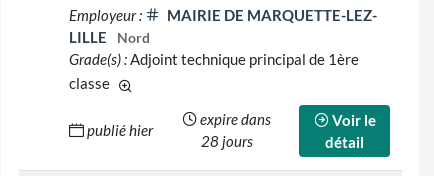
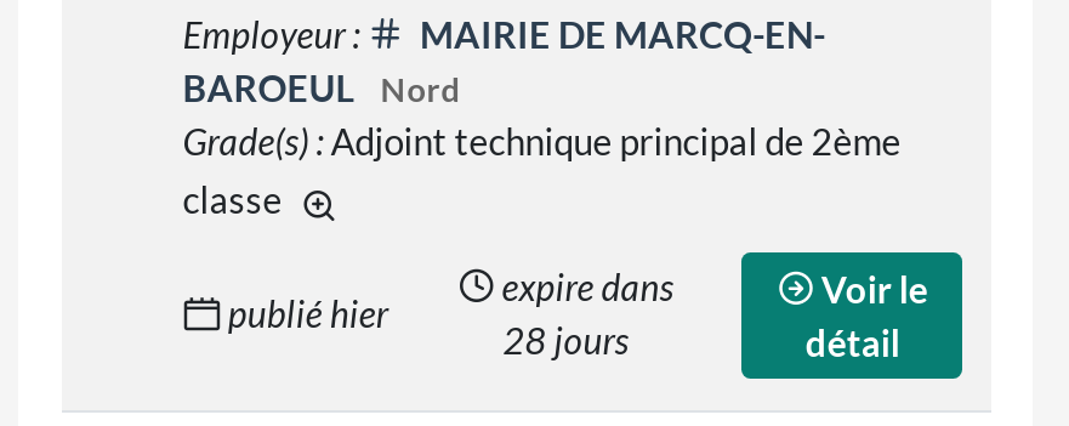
- MAIRIE DE MARQUETTE-LEZ-
+ MAIRIE DE MARCQ-EN-

- LILLE Nord
+ BAROEUL Nord

- Grade(s) : Adjoint technique principal de 1ère
+ Grade(s) : Adjoint technique principal de 2ème
